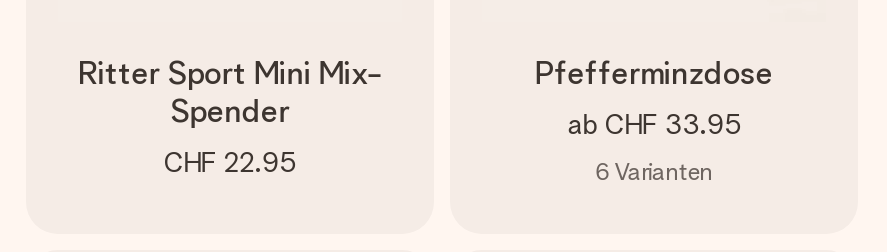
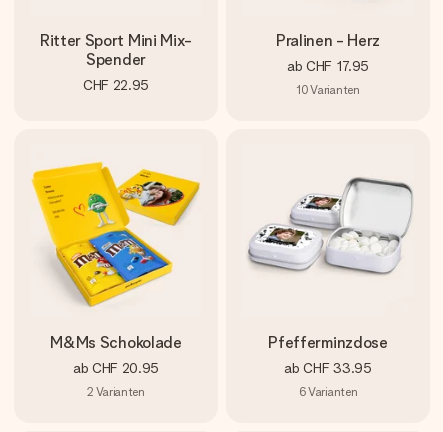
+ Pralinen - Herz
+ ab CHF 17.95
+ 10 Varianten

+ [image]
+ M&Ms Schokolade
+ ab CHF 20.95
+ 2 Varianten

+ [image]
